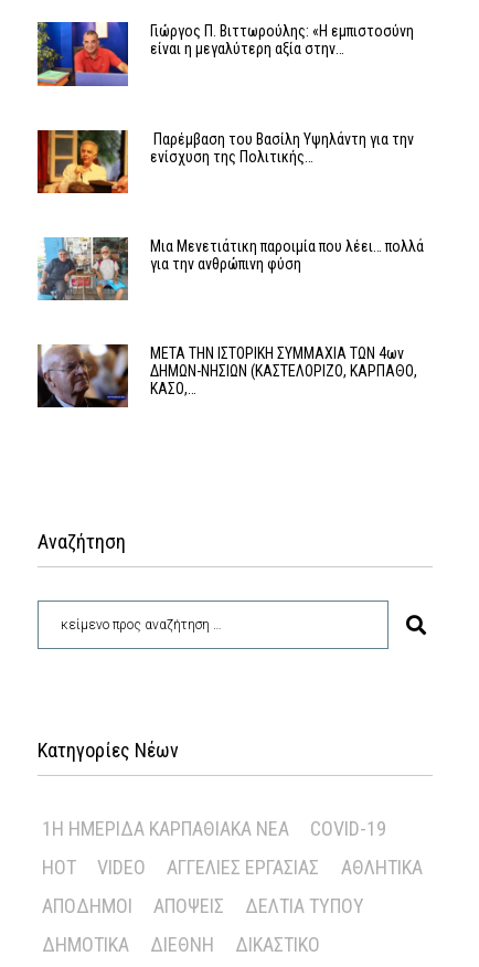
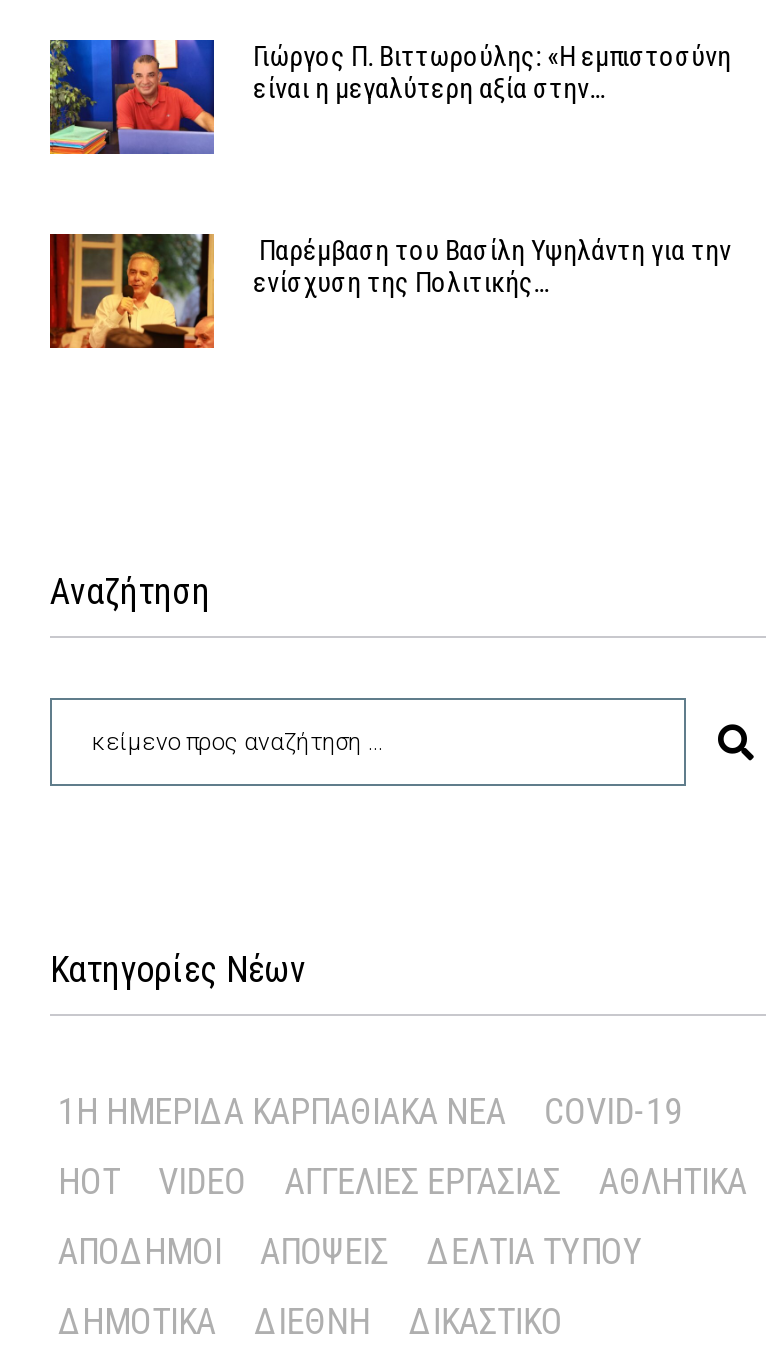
- [image]
- Μια Μενετιάτικη παροιμία που λέει… πολλά
- για την ανθρώπινη φύση

- [image]
- ΜΕΤΑ ΤΗΝ ΙΣΤΟΡΙΚΗ ΣΥΜΜΑΧΙΑ ΤΩΝ 4ων
- ΔΗΜΩΝ-ΝΗΣΙΩΝ (ΚΑΣΤΕΛΟΡΙΖΟ, ΚΑΡΠΑΘΟ,
- ΚΑΣΟ,…
